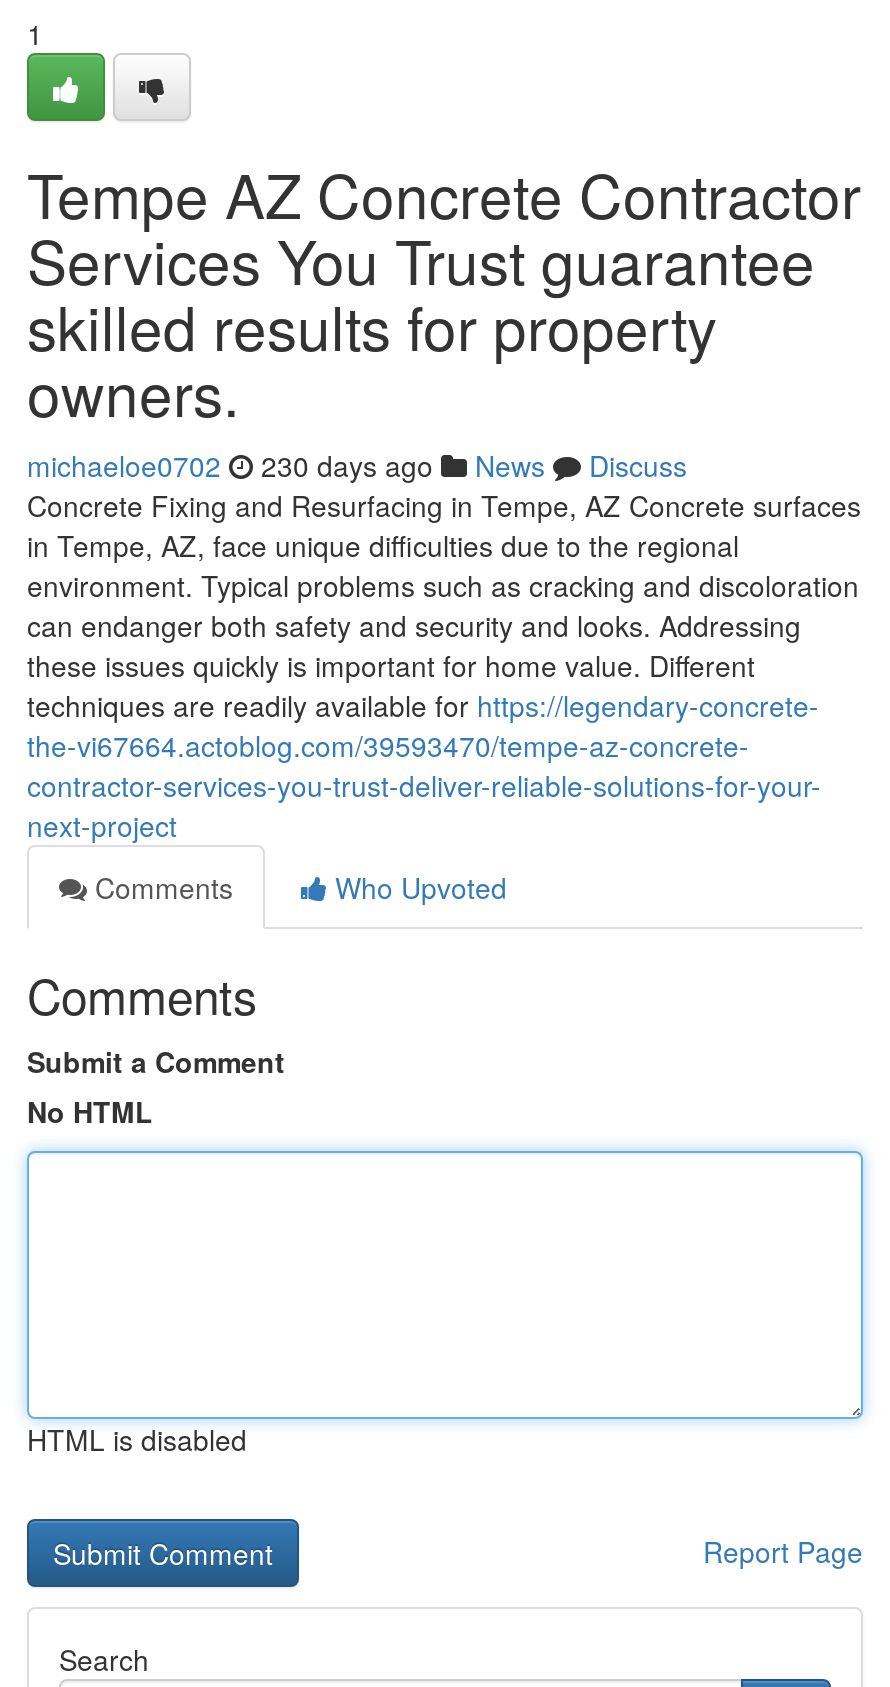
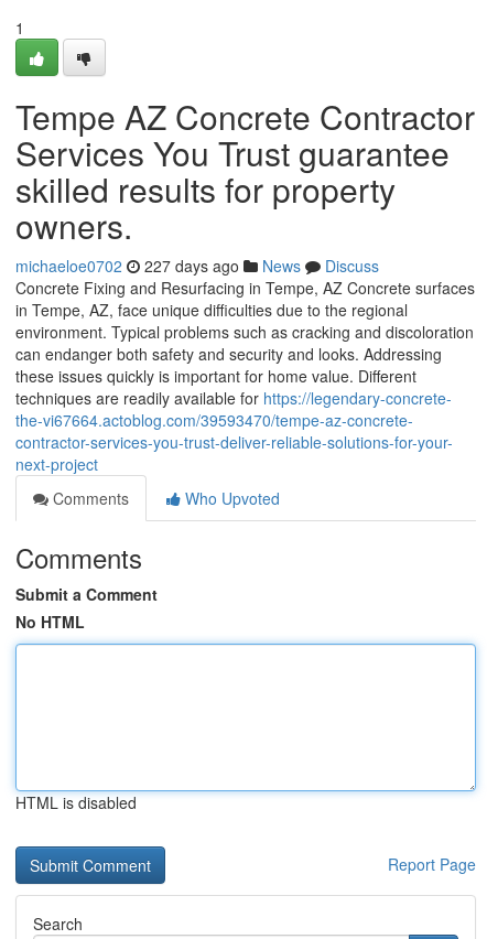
- michaeloe0702 230 days ago News Discuss
+ michaeloe0702 227 days ago News Discuss
